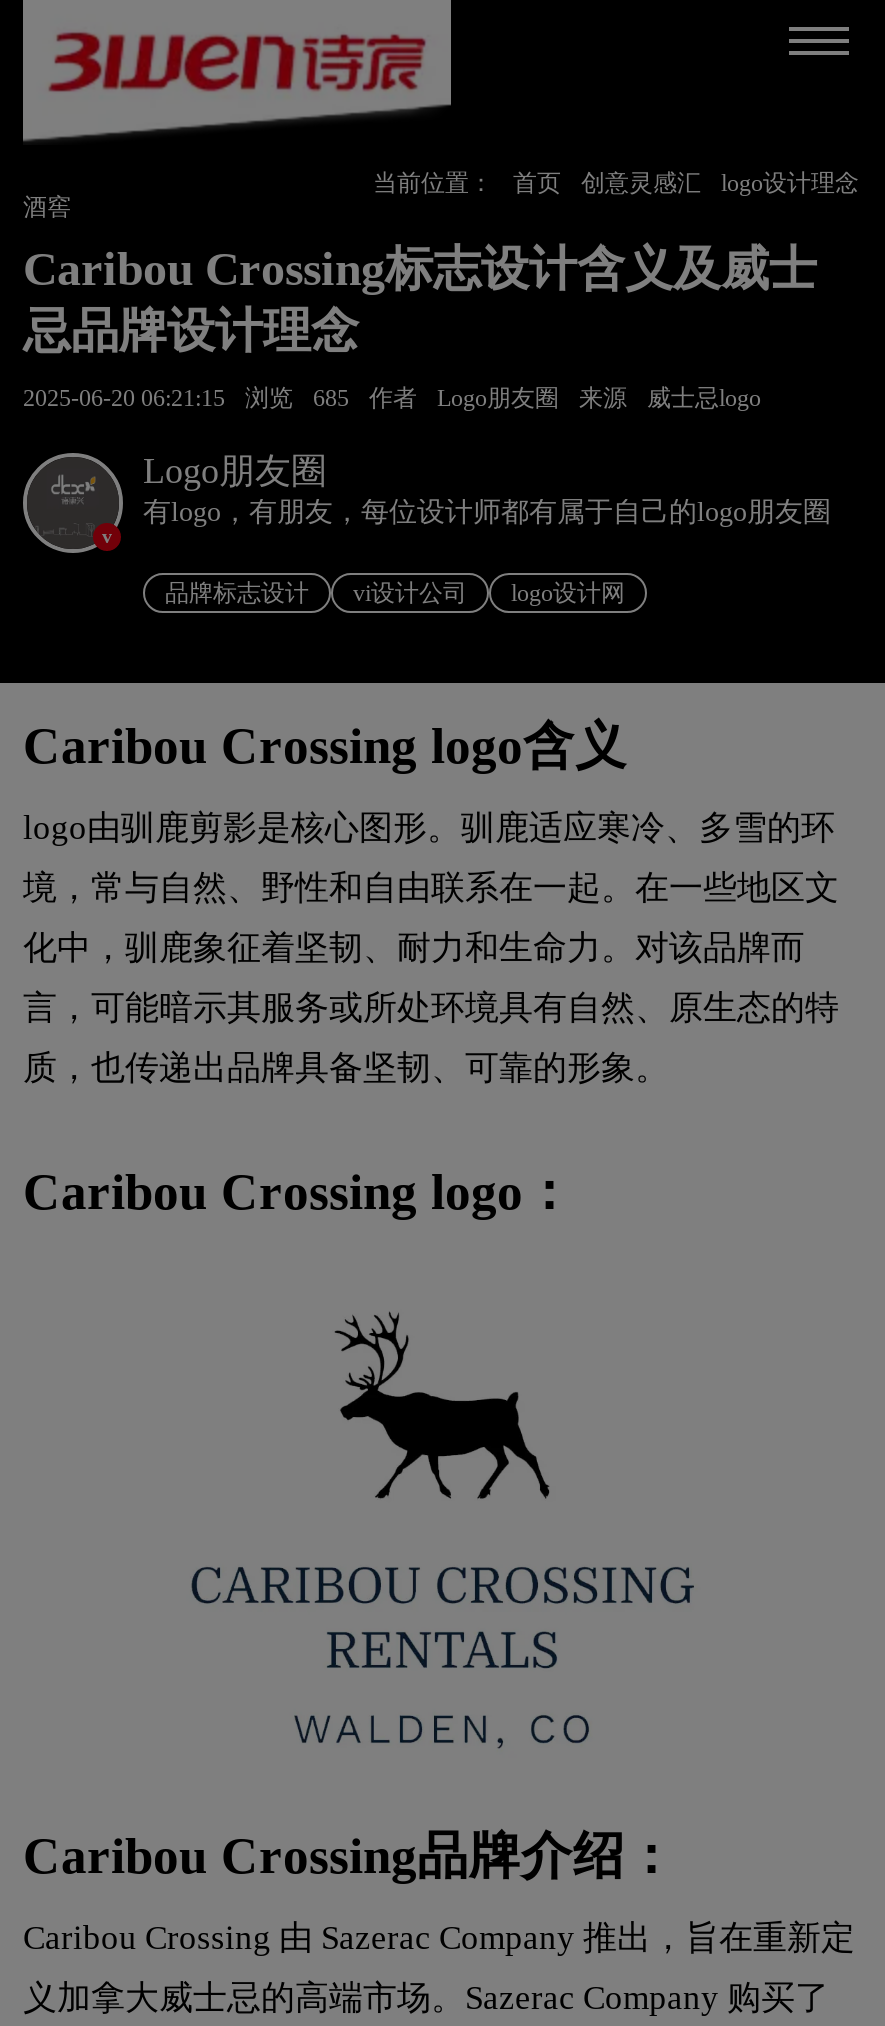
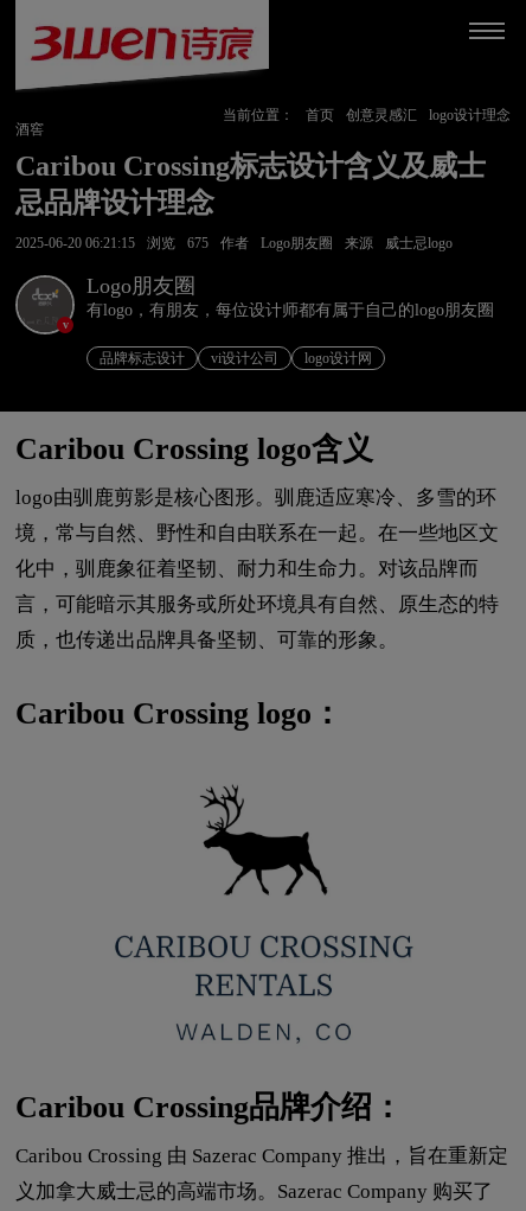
- 2025-06-20 06:21:15 浏览 685 作者 Logo朋友圈 来源 威士忌logo
+ 2025-06-20 06:21:15 浏览 675 作者 Logo朋友圈 来源 威士忌logo
